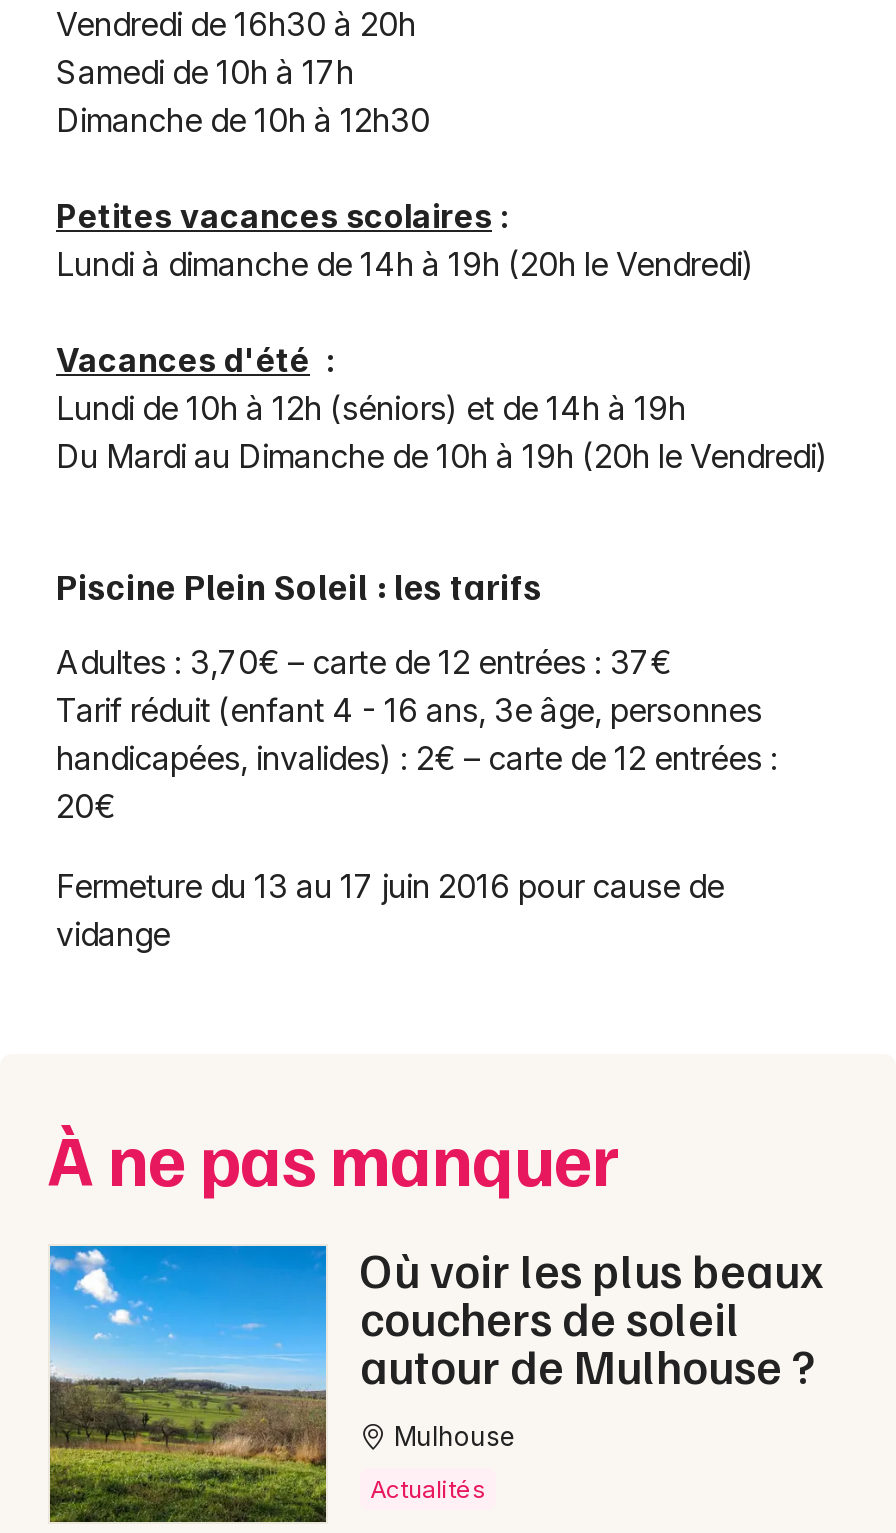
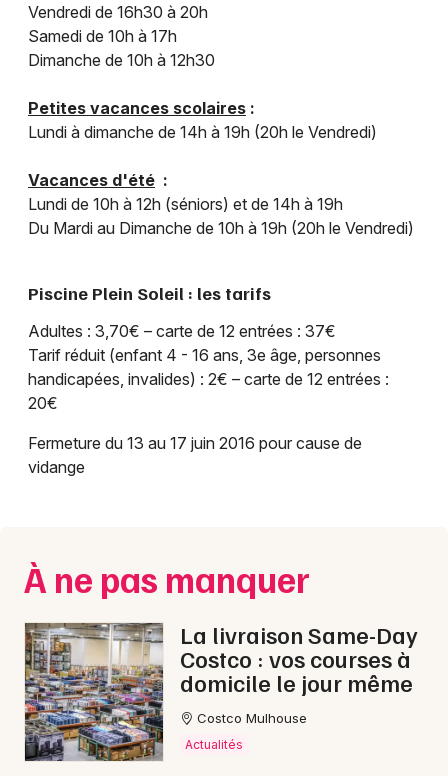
- [image]
- Où voir les plus beaux
- couchers de soleil
- autour de Mulhouse ?
- Mulhouse
+ [image]
+ La livraison Same-Day
+ Costco : vos courses à
+ domicile le jour même
+ Costco Mulhouse
